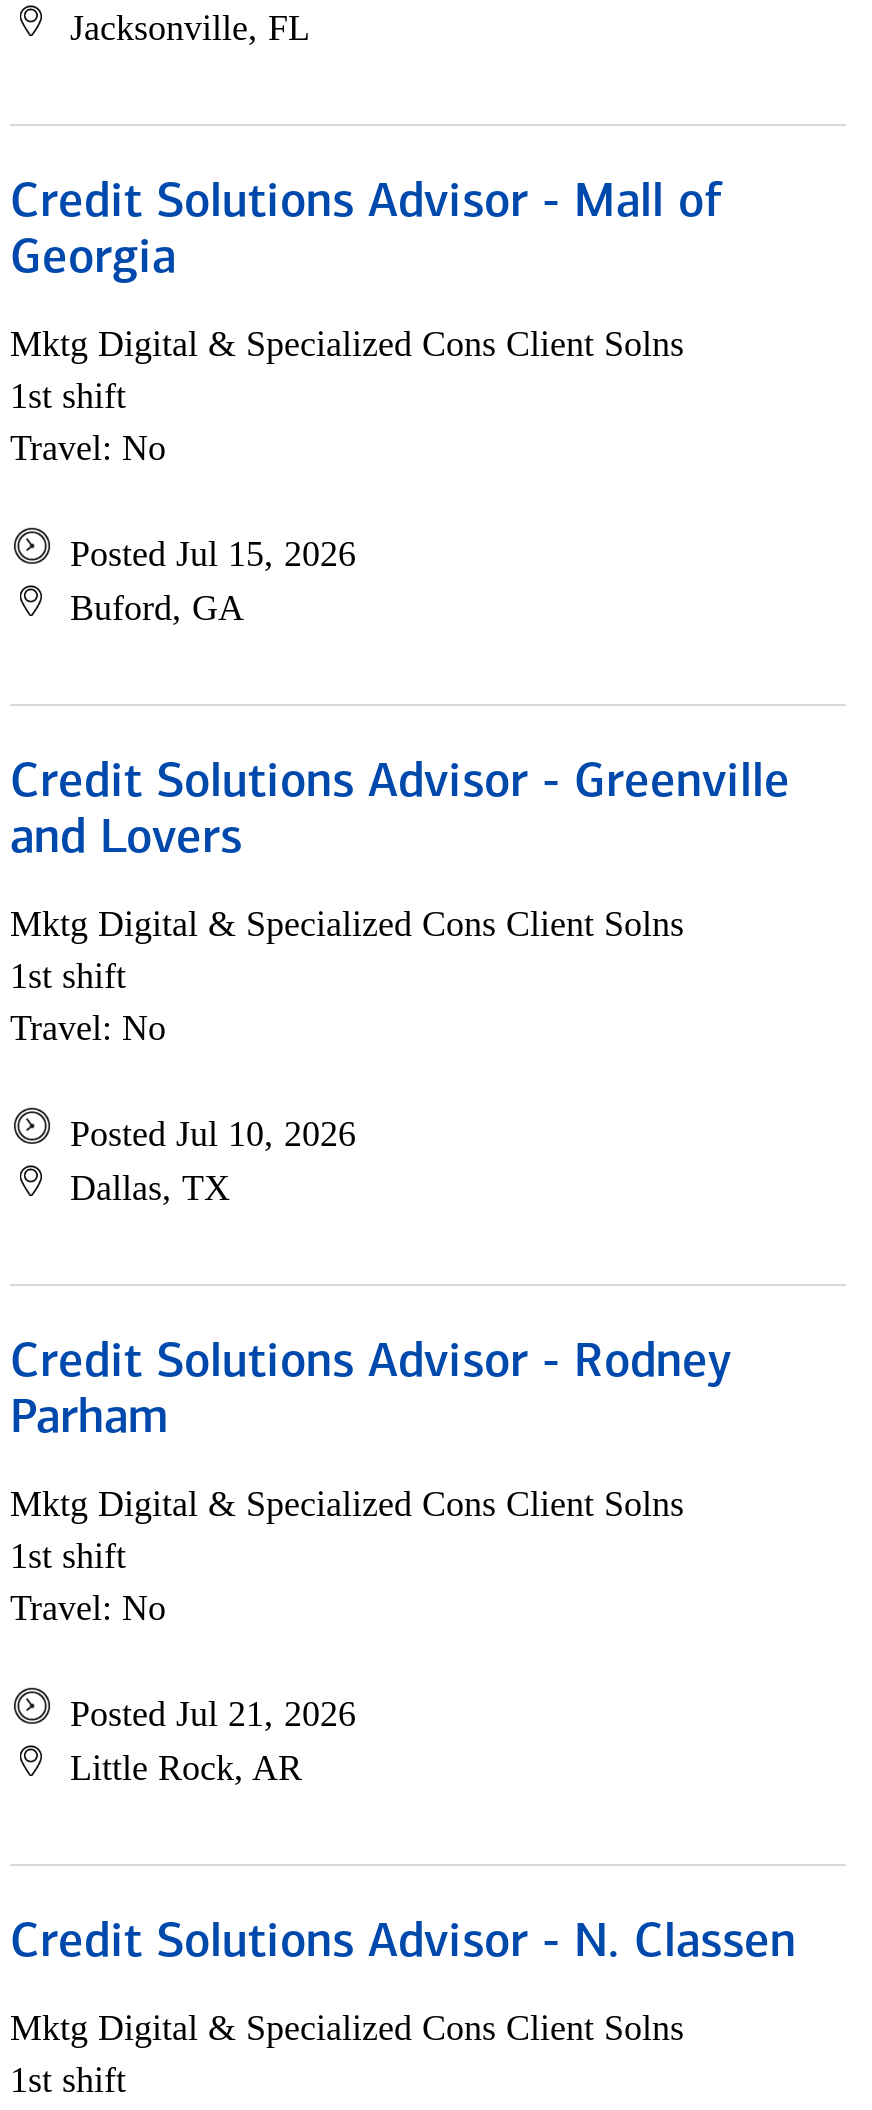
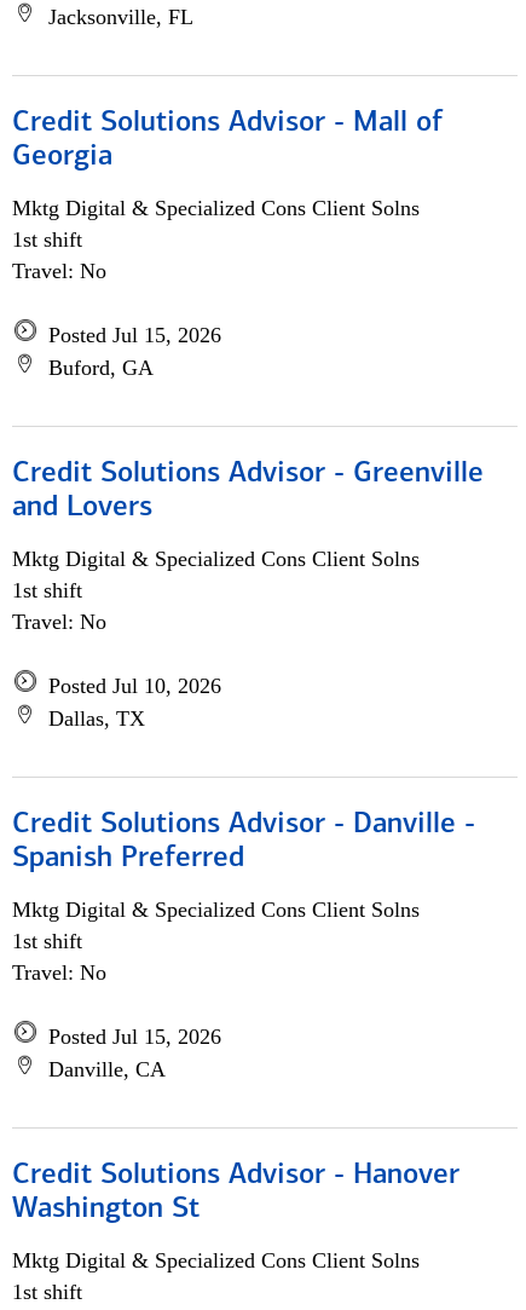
- Credit Solutions Advisor - Rodney
- Parham
+ Credit Solutions Advisor - Danville -
+ Spanish Preferred

- Posted Jul 21, 2026
- Little Rock, AR
+ Posted Jul 15, 2026
+ Danville, CA

- Credit Solutions Advisor - N. Classen
+ Credit Solutions Advisor - Hanover
+ Washington St
